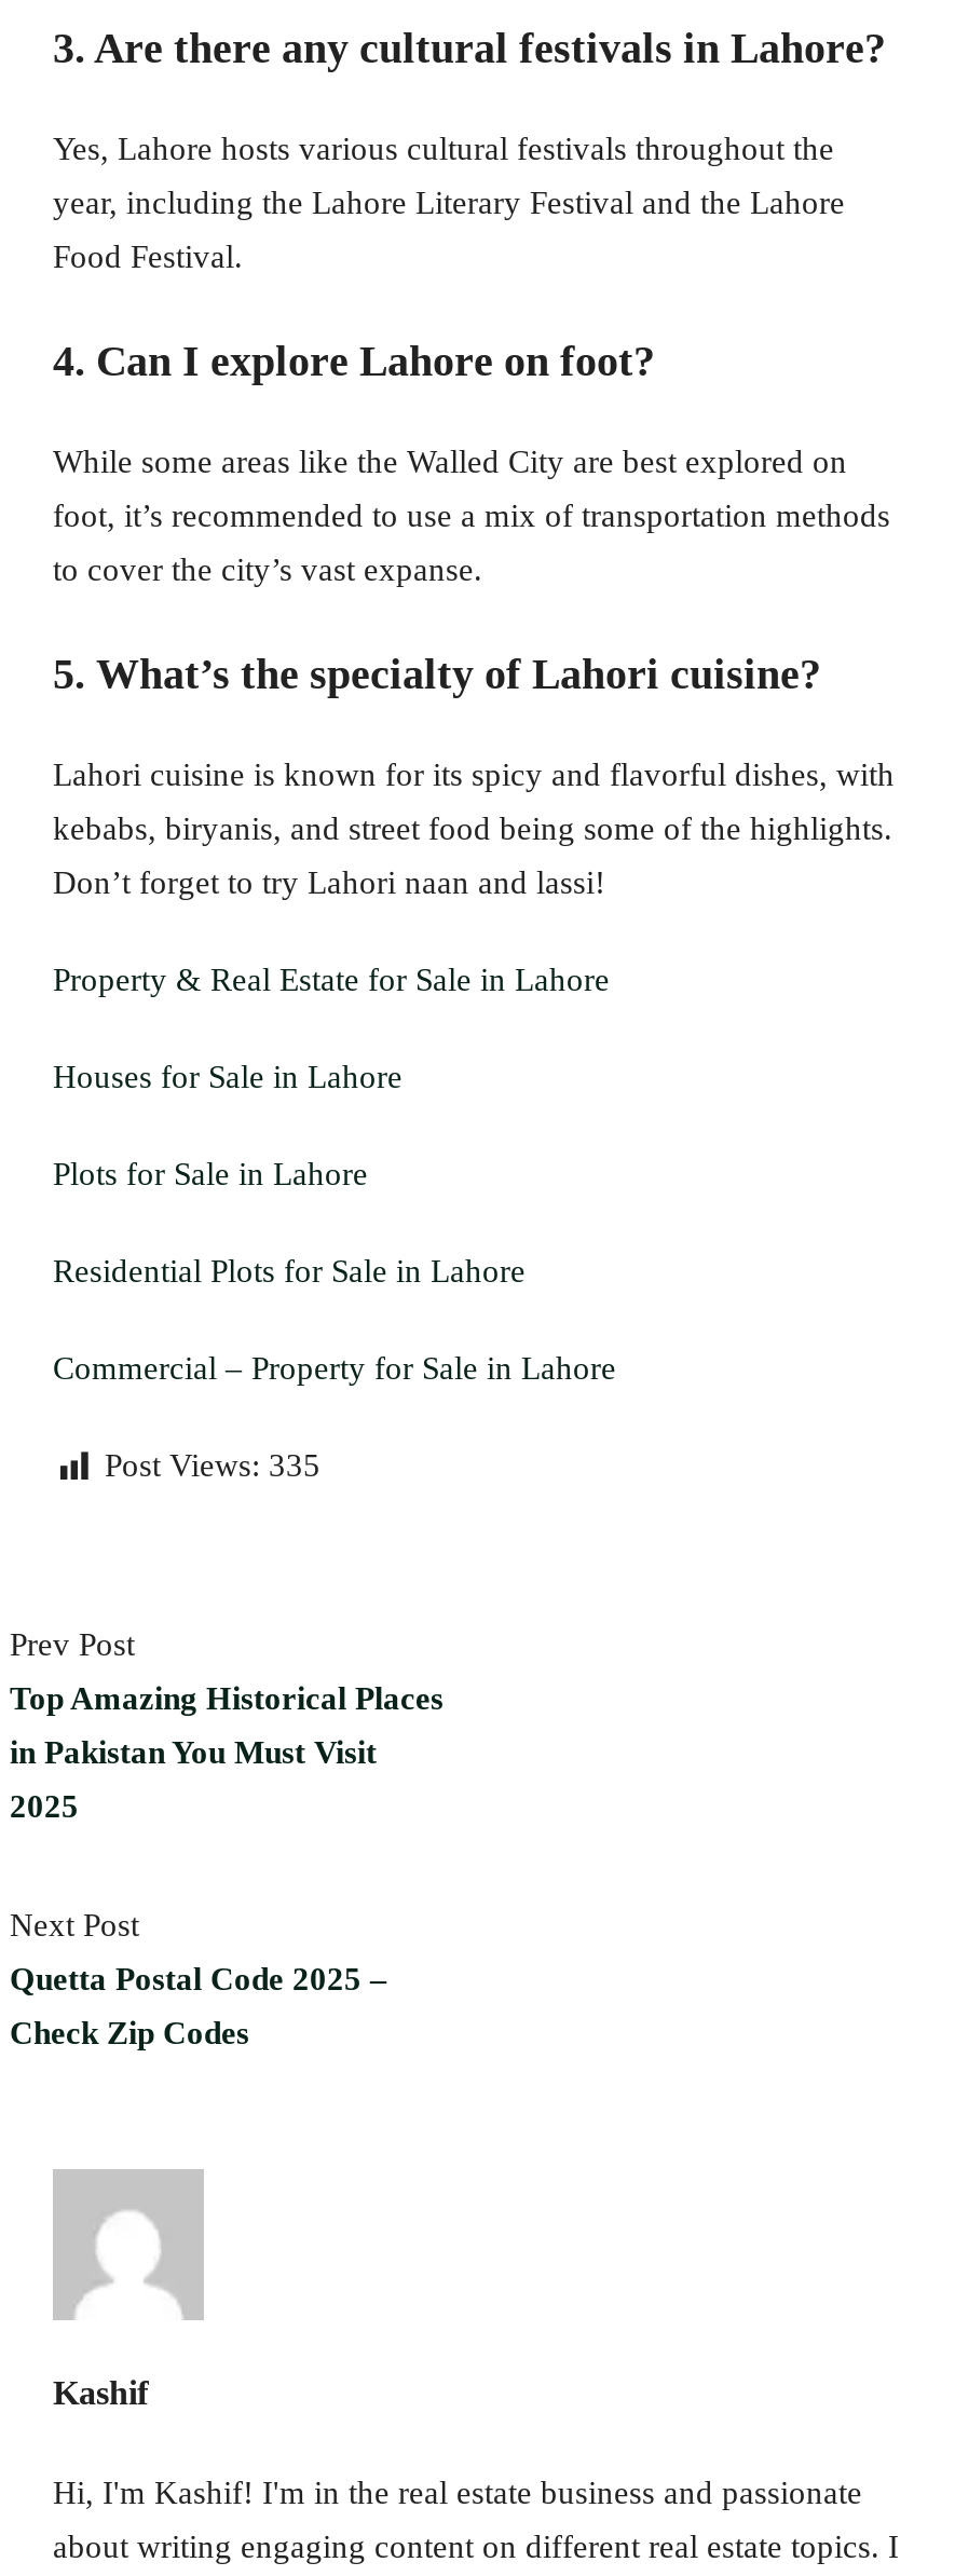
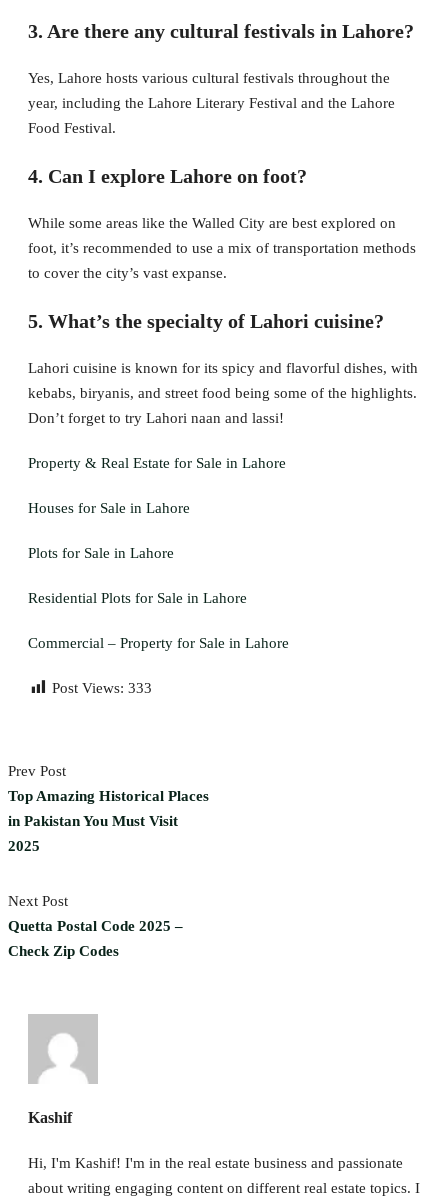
- Post Views: 335
+ Post Views: 333
